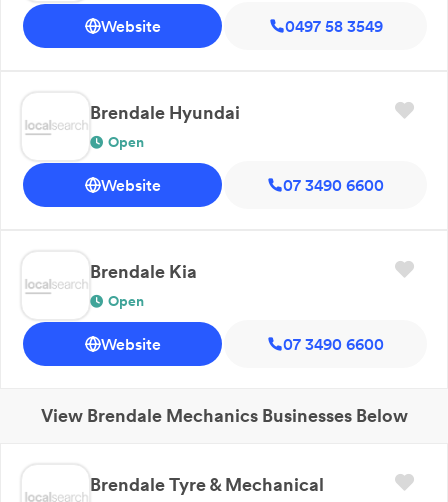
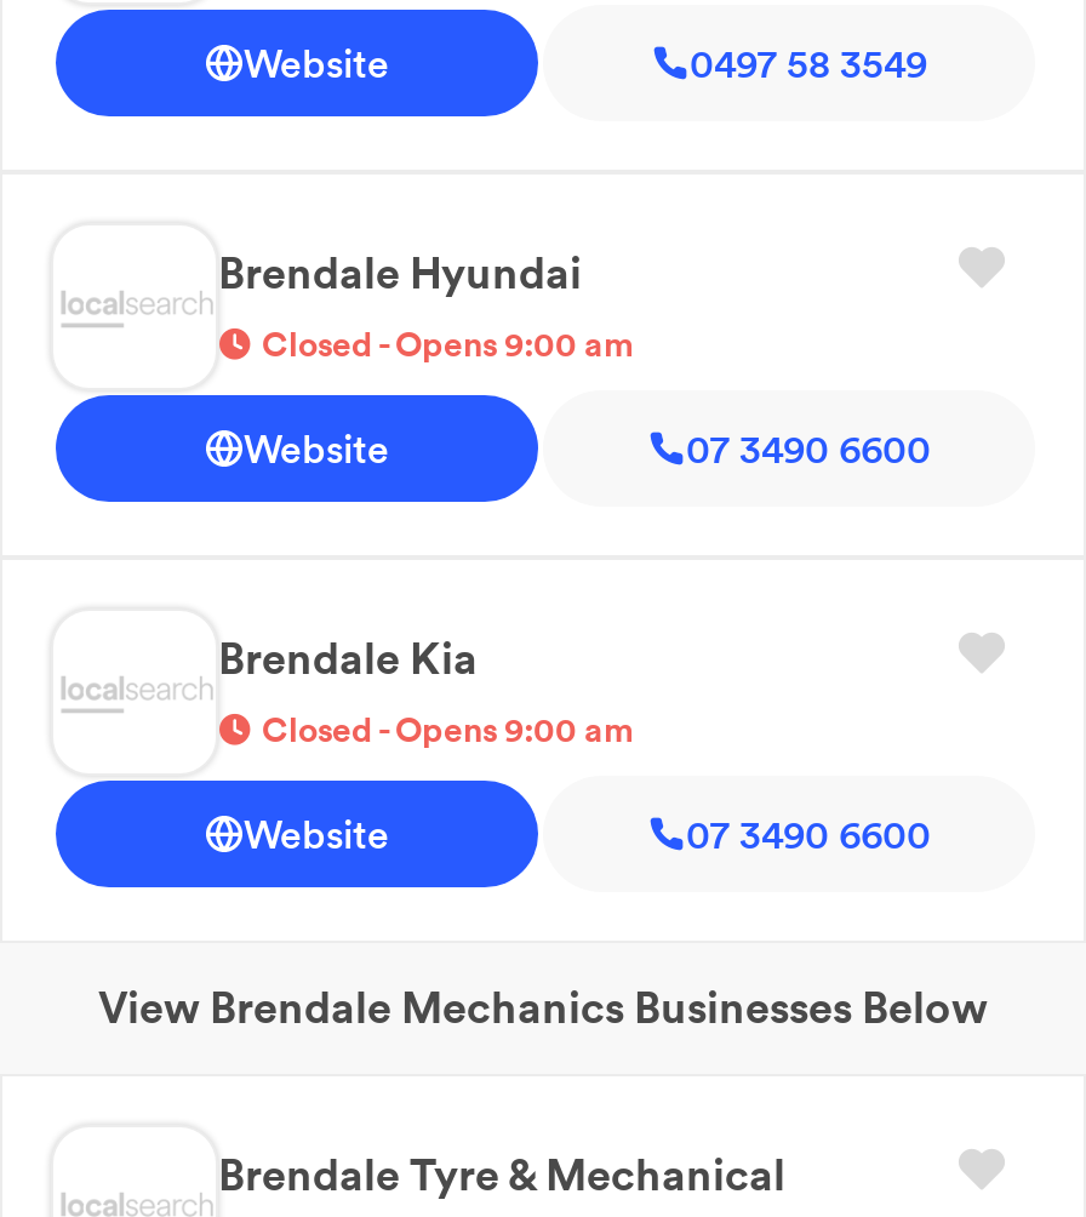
- Open
+ Closed - Opens 9:00 am

- Open
+ Closed - Opens 9:00 am
